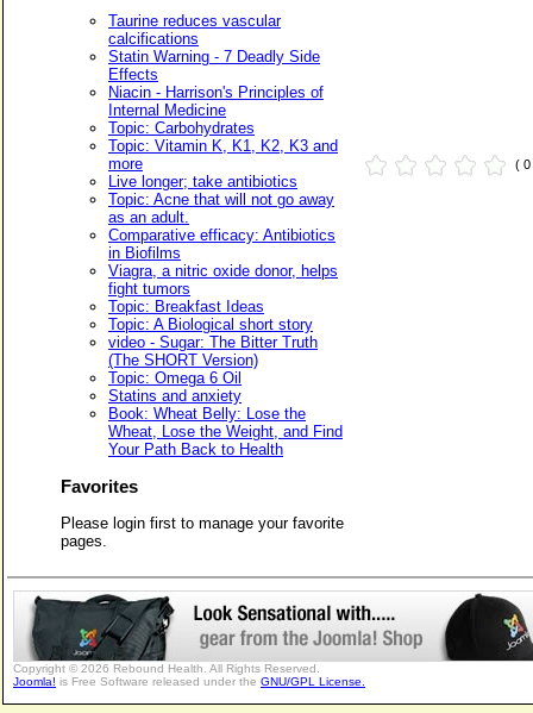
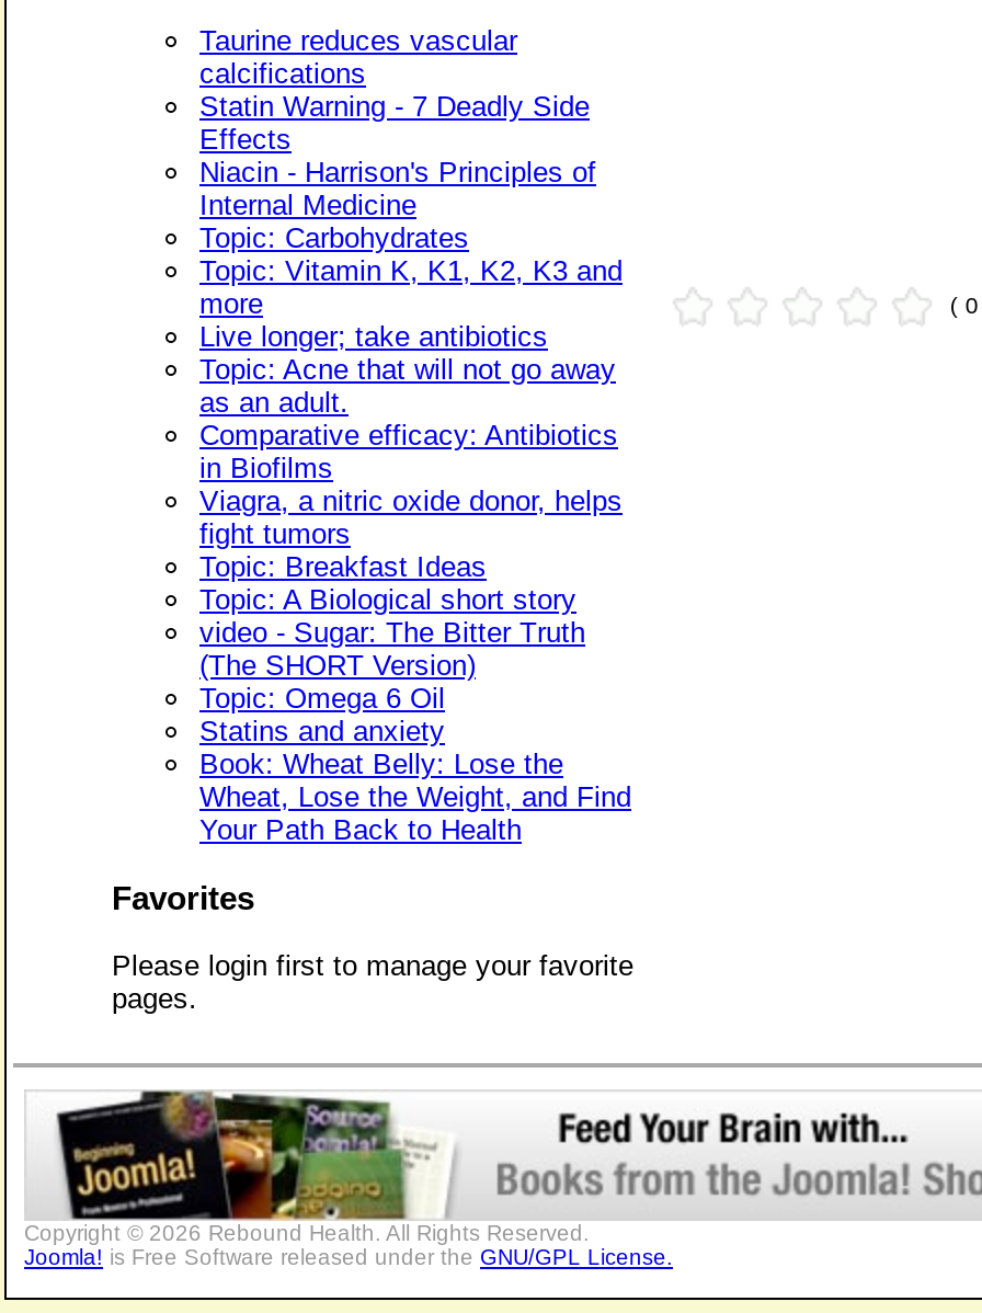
- [image]
+ [image]
